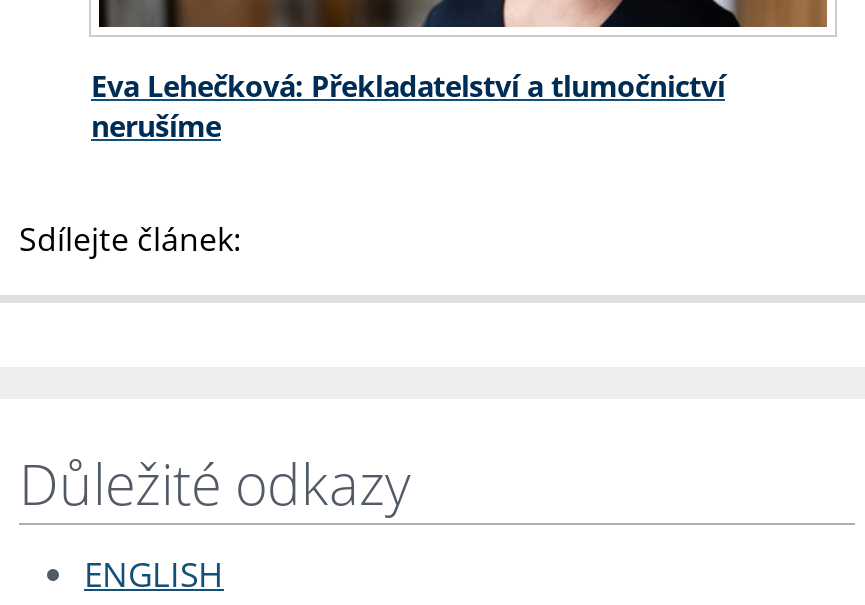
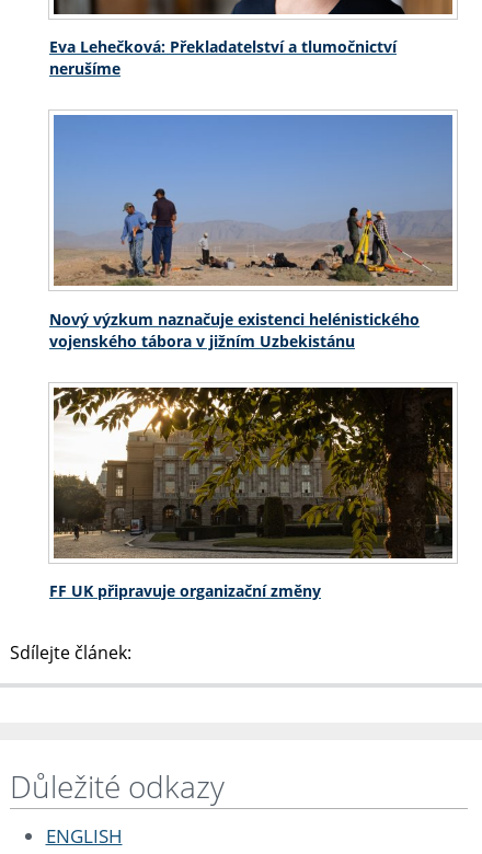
+ [image]
+ Nový výzkum naznačuje existenci helénistického
+ vojenského tábora v jižním Uzbekistánu

+ [image]
+ FF UK připravuje organizační změny
